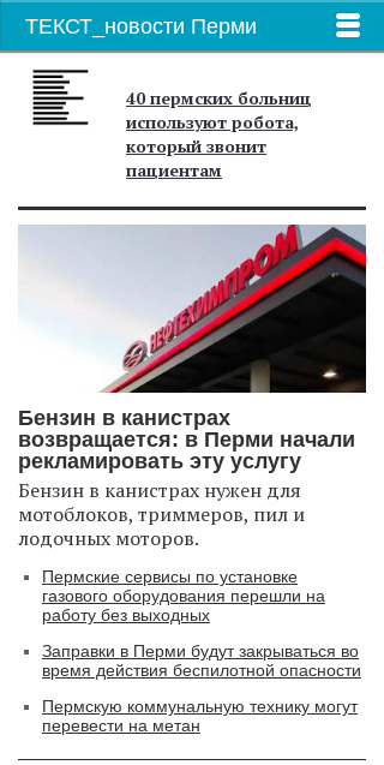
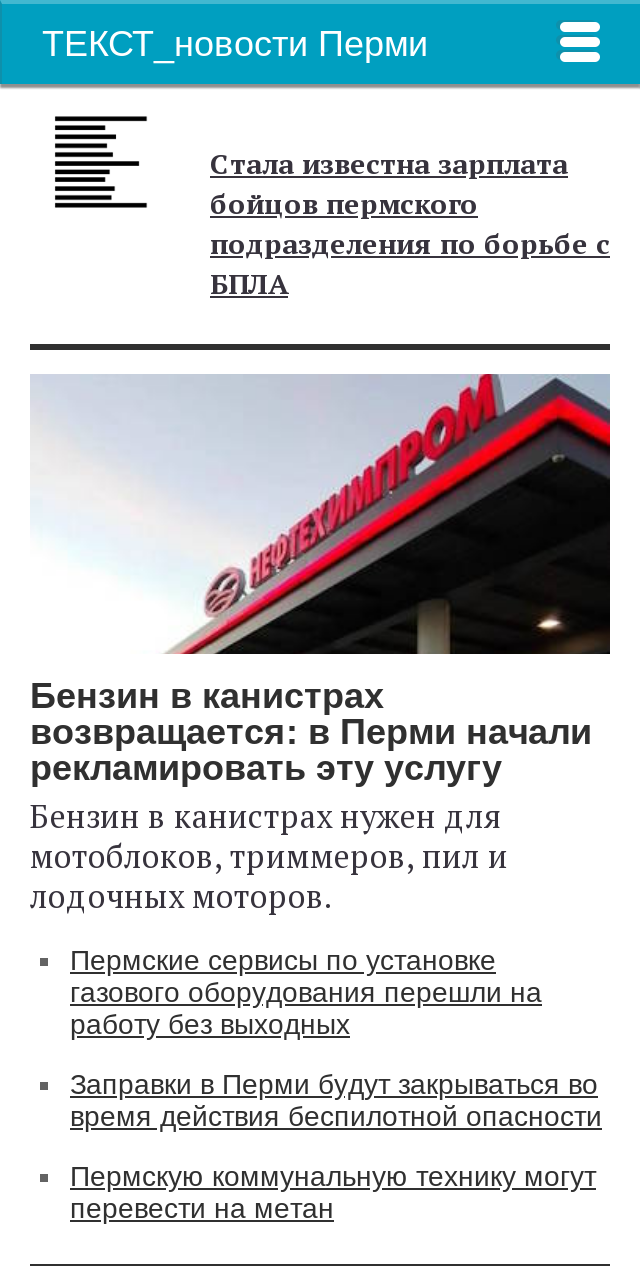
- 40 пермских больниц
- используют робота,
- который звонит
- пациентам
+ Стала известна зарплата
+ бойцов пермского
+ подразделения по борьбе с
+ БПЛА
